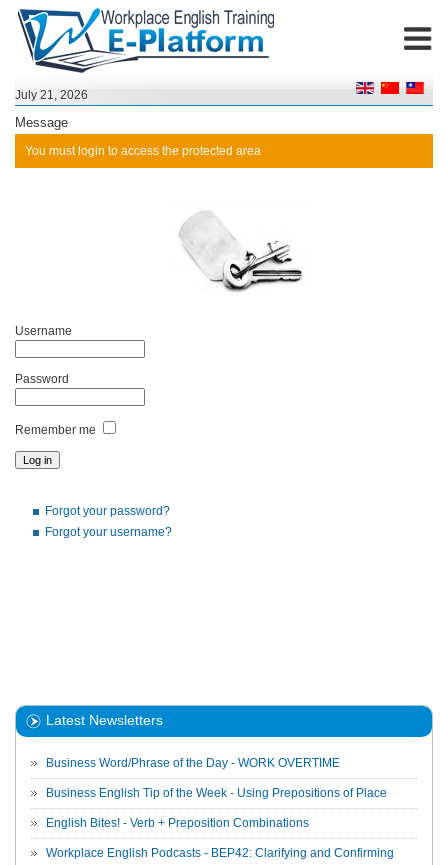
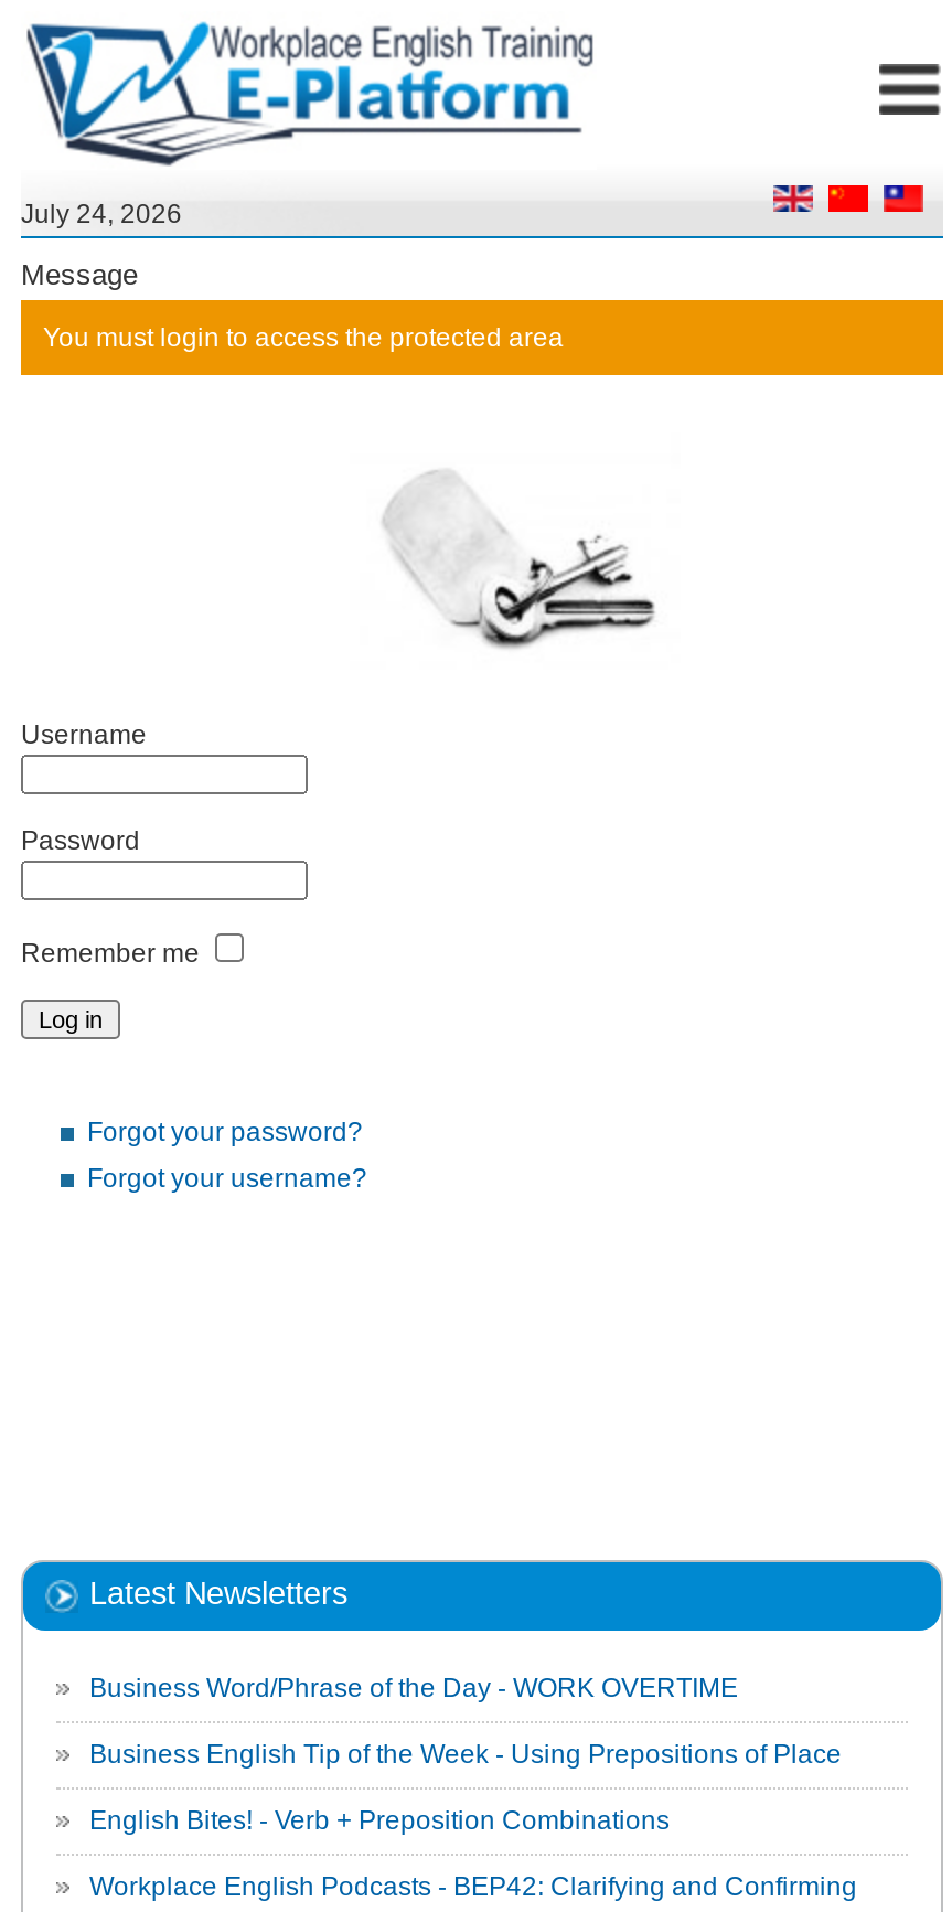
- July 21, 2026
+ July 24, 2026
